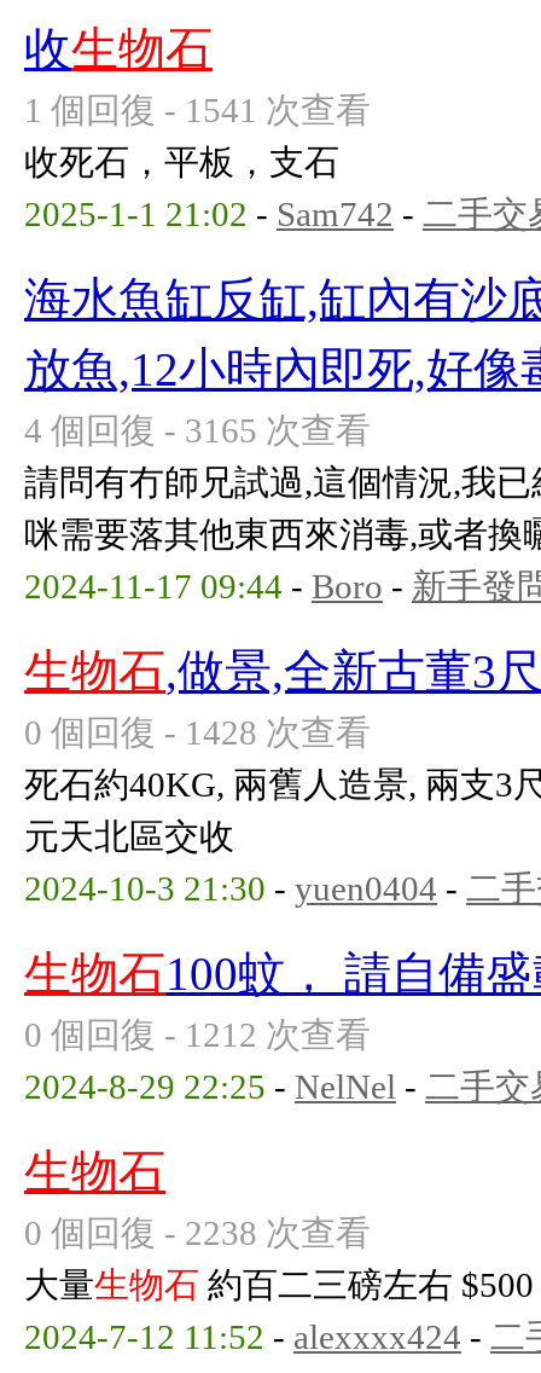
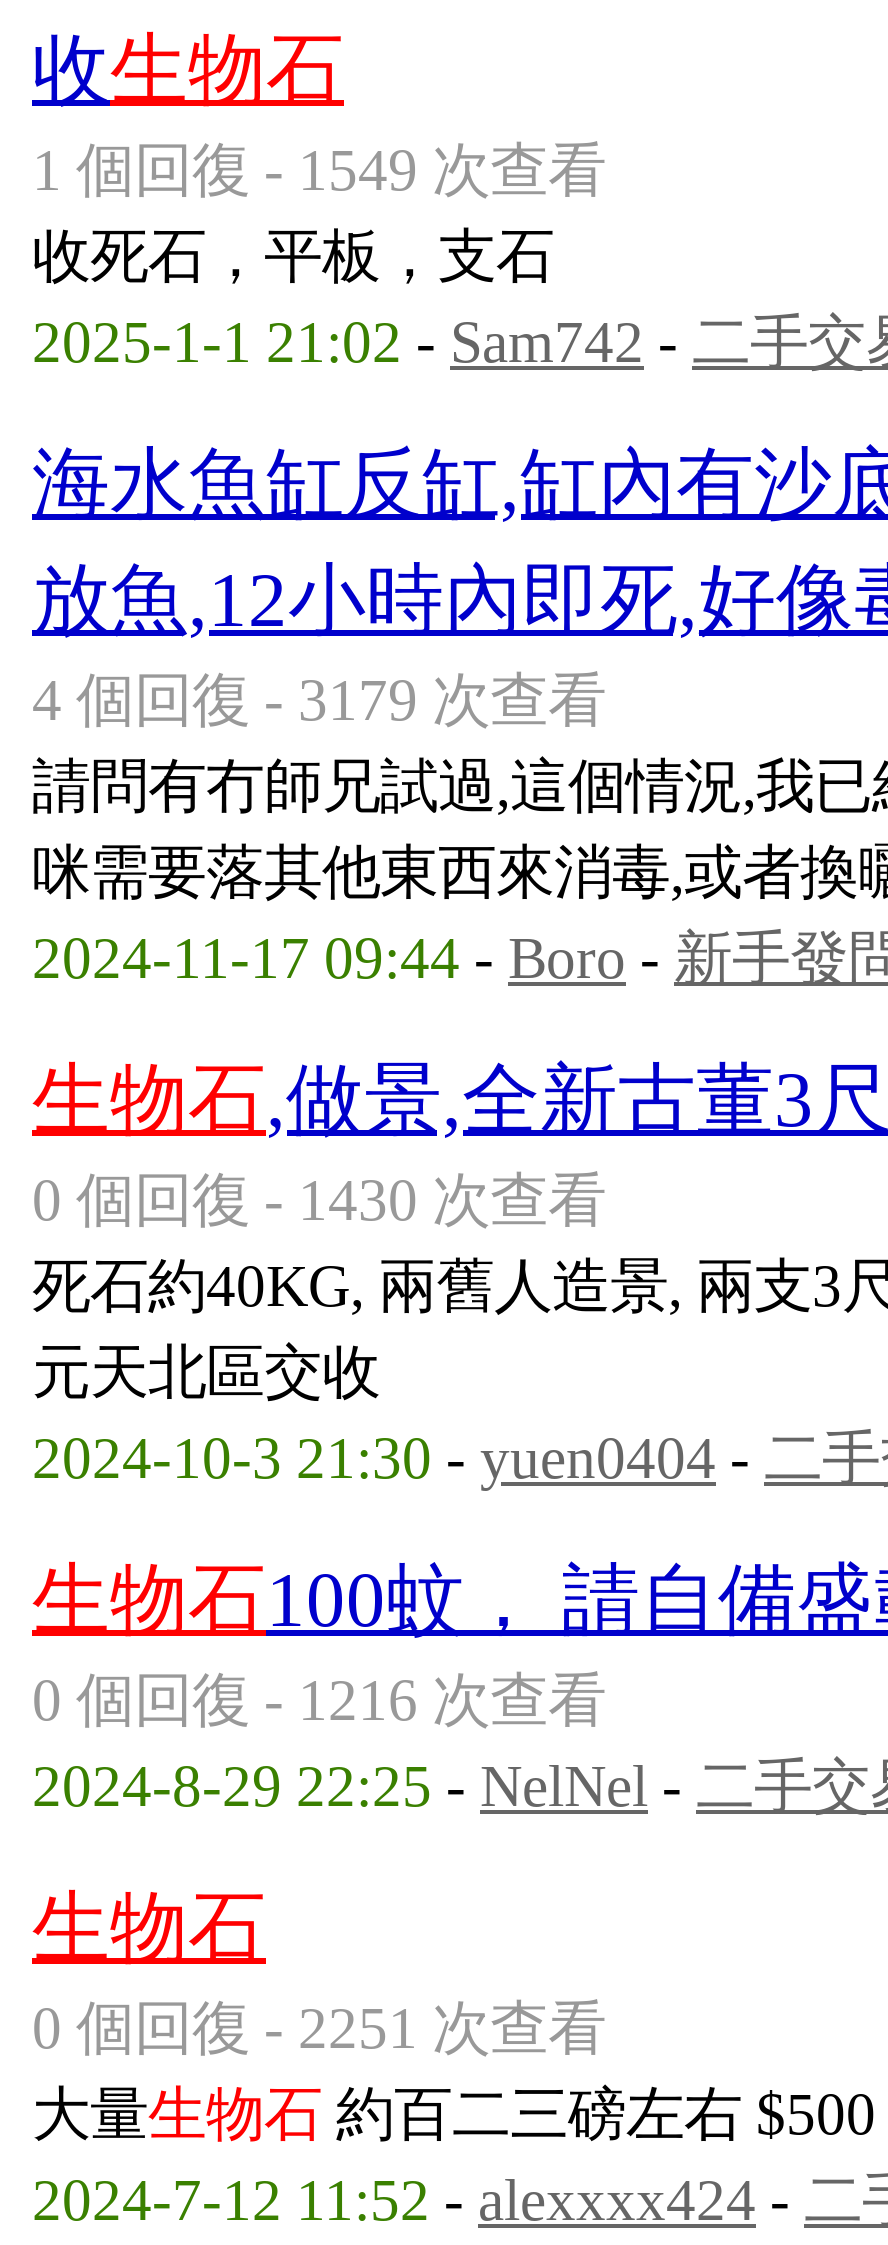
- 1 個回復 - 1541 次查看
+ 1 個回復 - 1549 次查看

- 4 個回復 - 3165 次查看
+ 4 個回復 - 3179 次查看

- 0 個回復 - 1428 次查看
+ 0 個回復 - 1430 次查看

- 0 個回復 - 1212 次查看
+ 0 個回復 - 1216 次查看

- 0 個回復 - 2238 次查看
+ 0 個回復 - 2251 次查看
